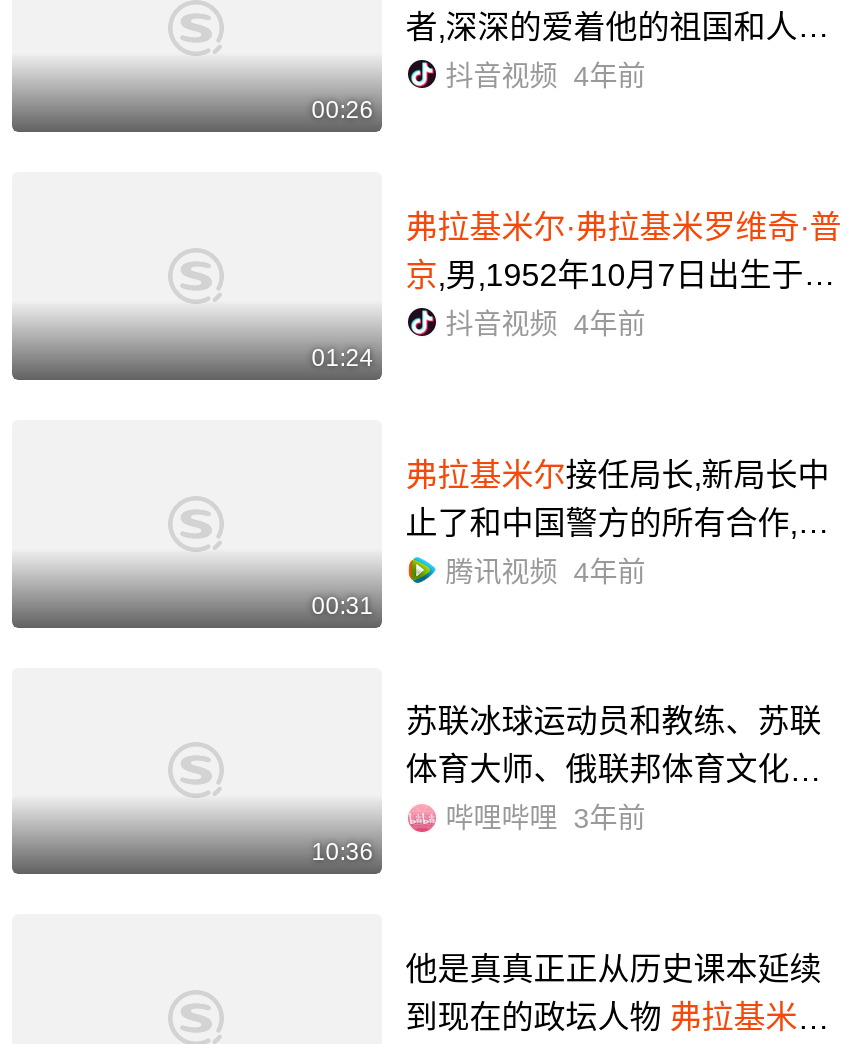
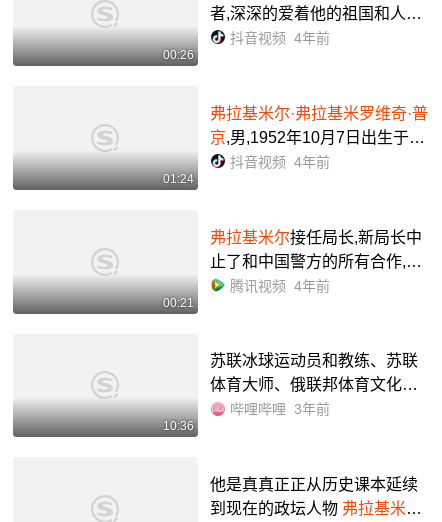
- 00:31
+ 00:21
